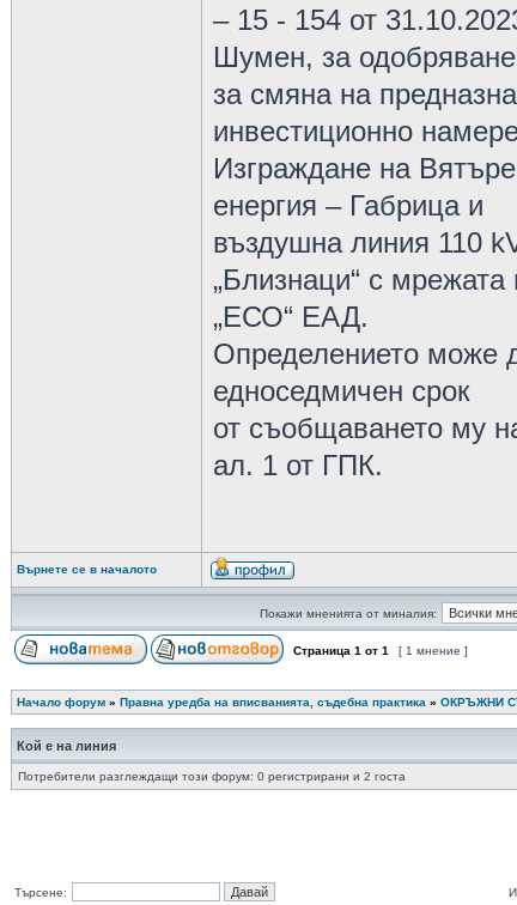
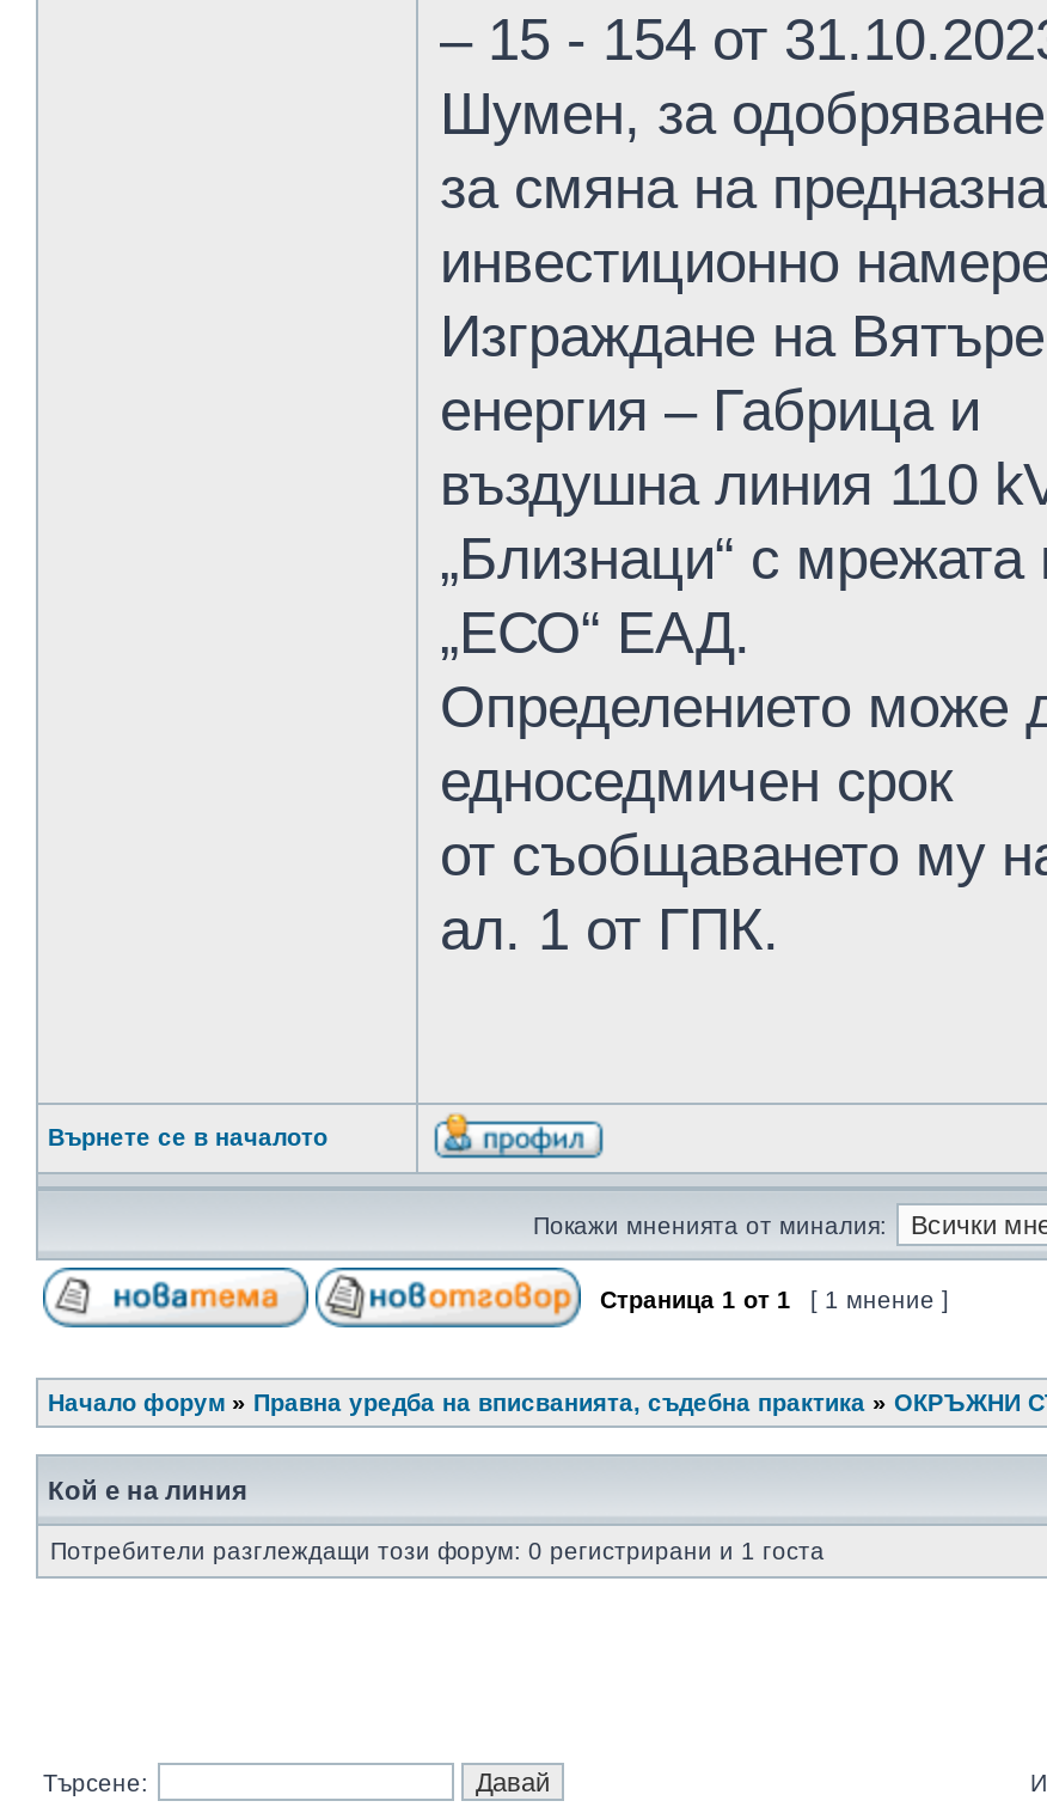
- Потребители разглеждащи този форум: 0 регистрирани и 2 госта
+ Потребители разглеждащи този форум: 0 регистрирани и 1 госта
